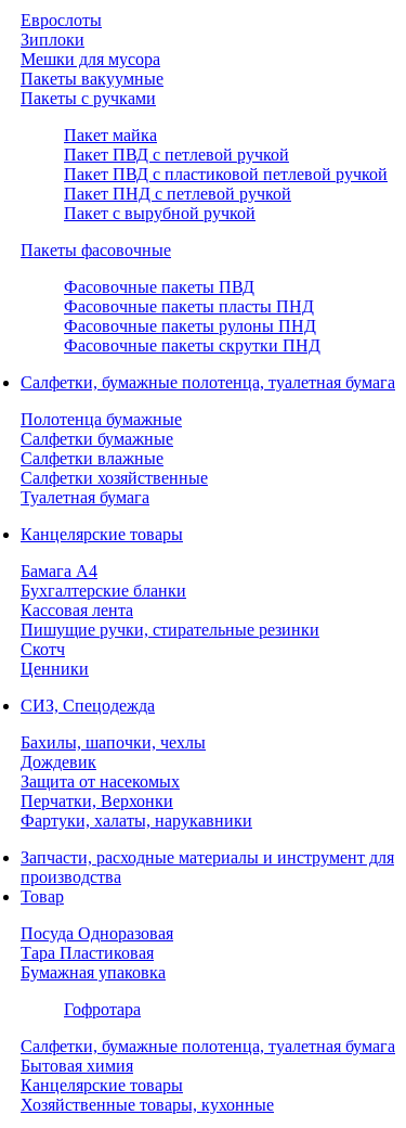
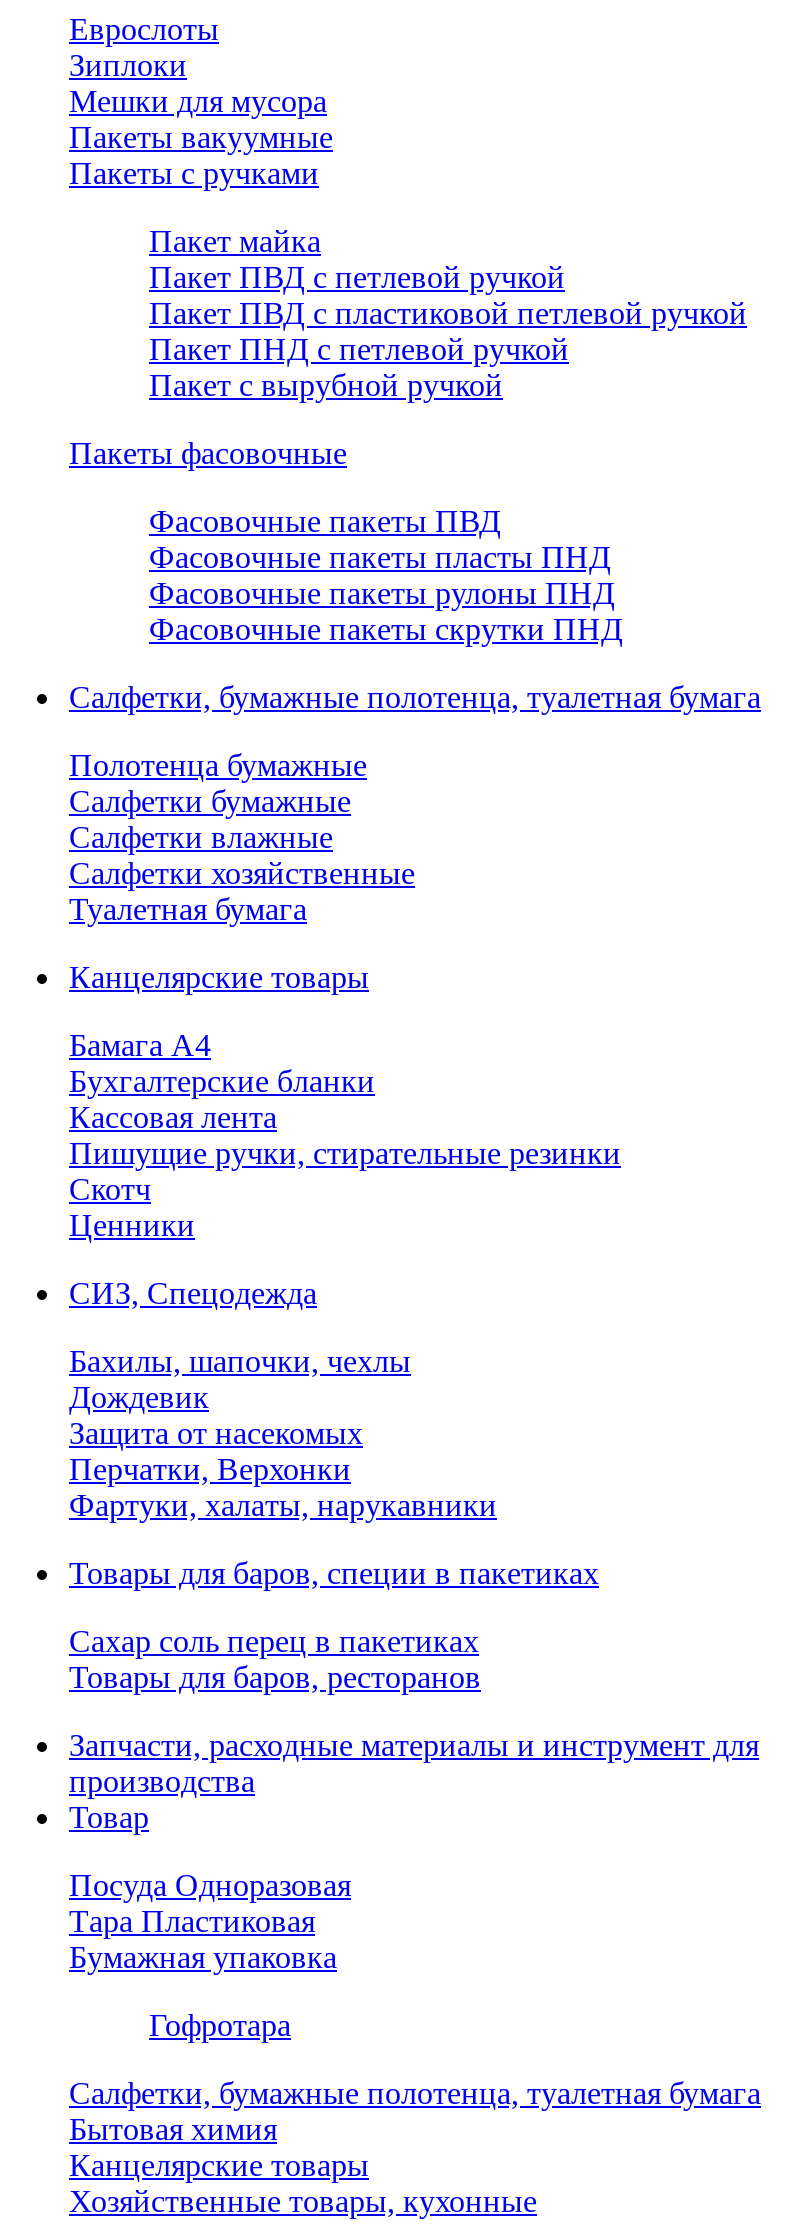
+ Товары для баров, специи в пакетиках
+ Сахар соль перец в пакетиках
+ Товары для баров, ресторанов
